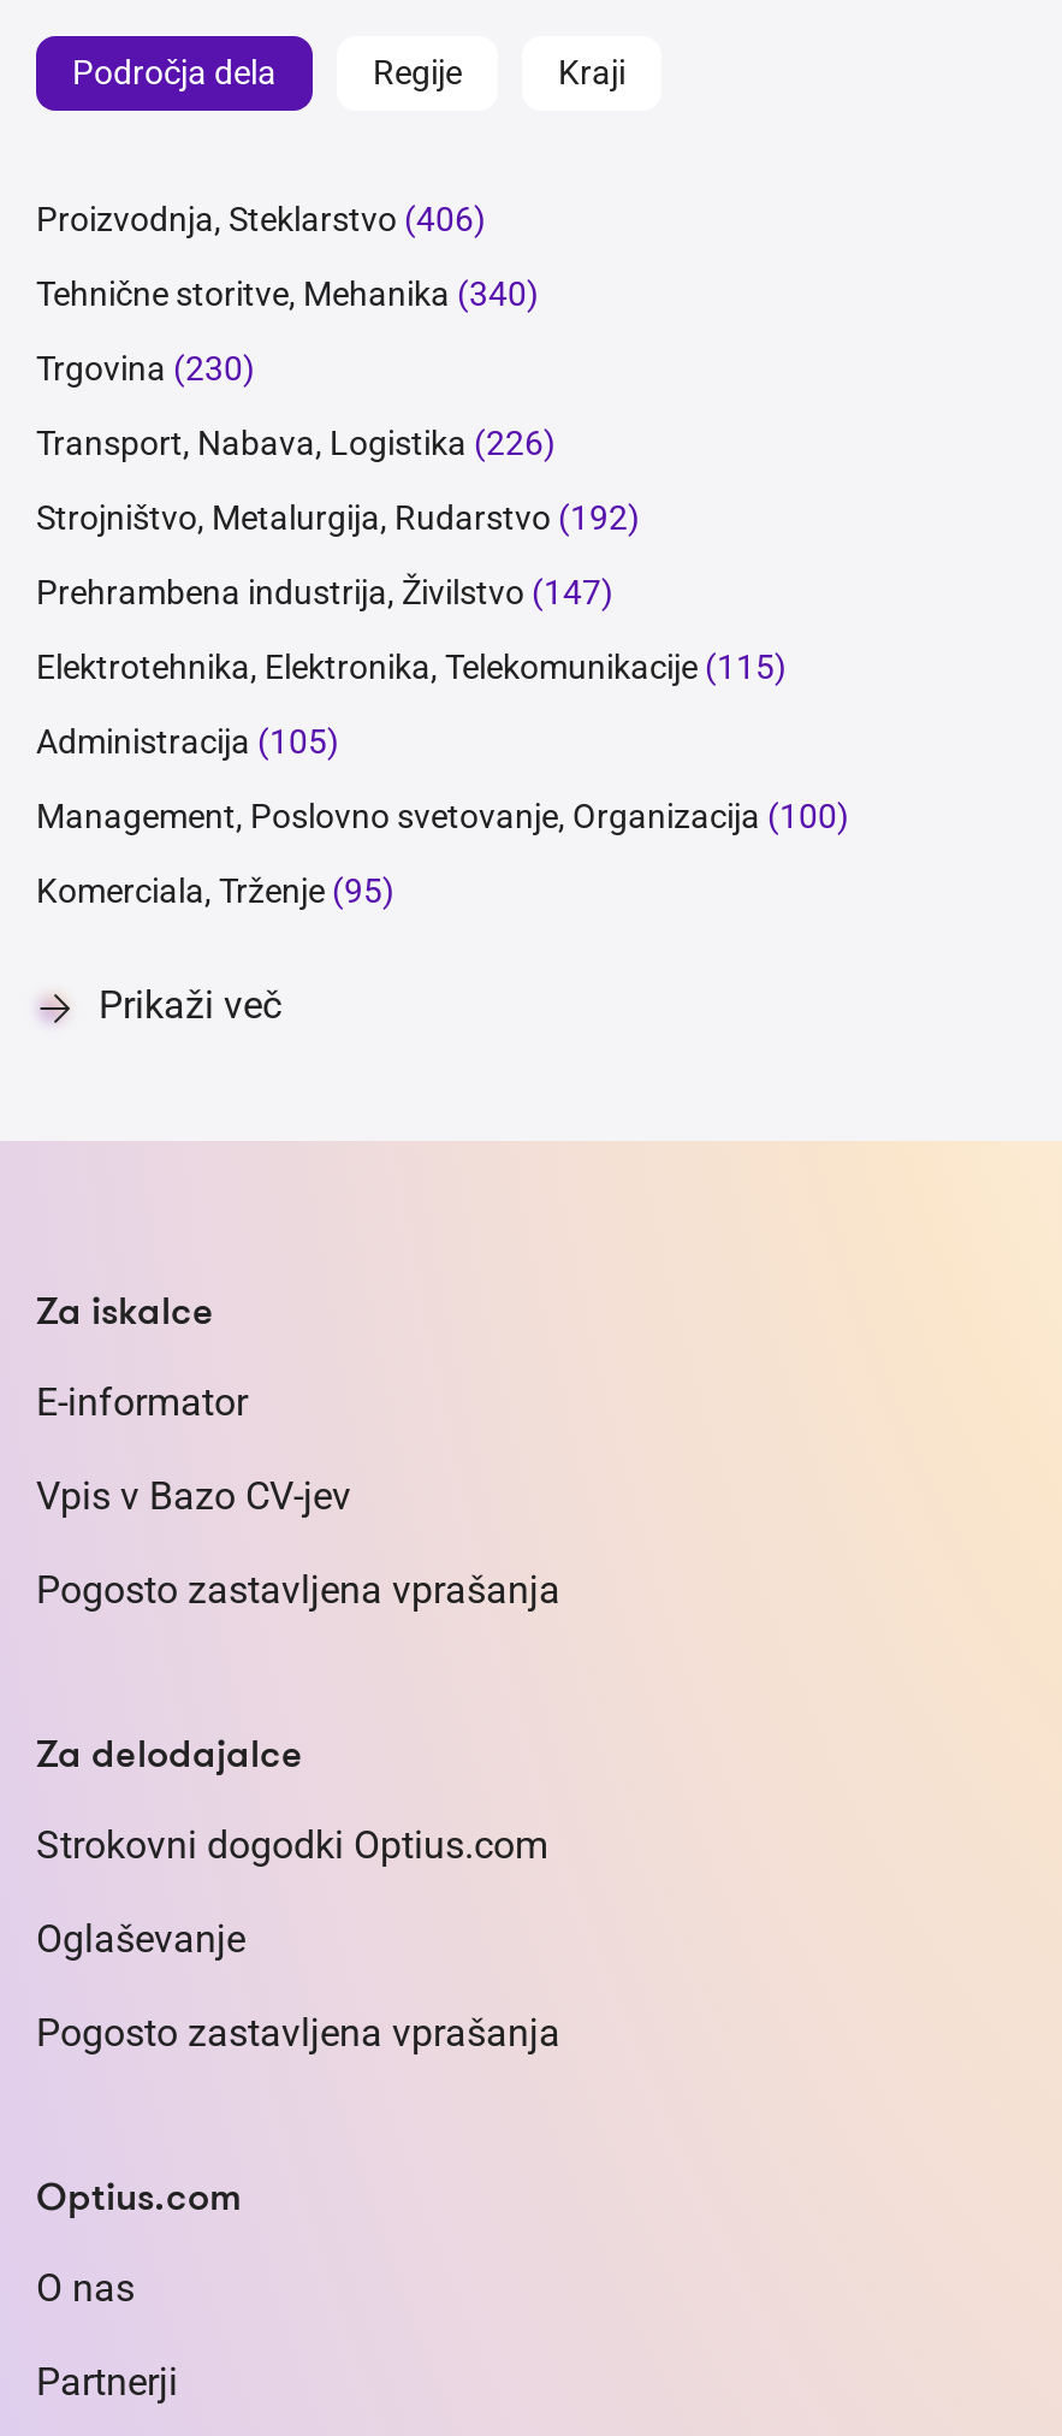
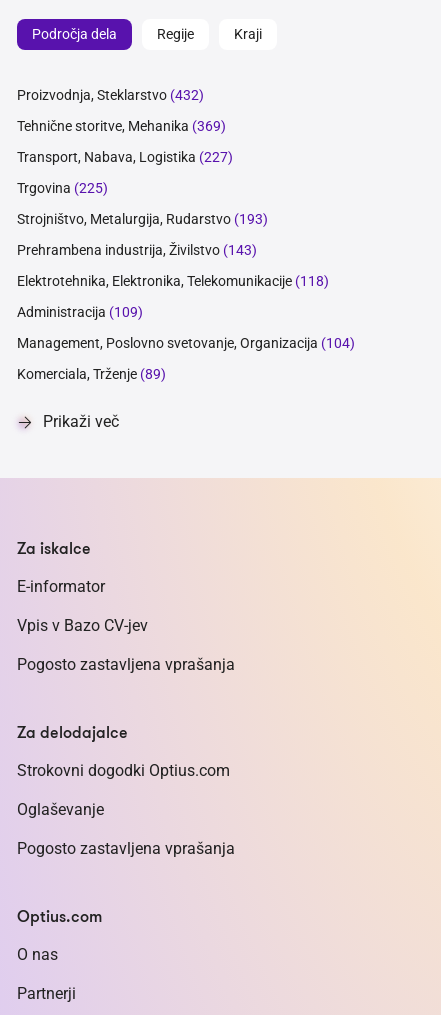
- Proizvodnja, Steklarstvo (406)
+ Proizvodnja, Steklarstvo (432)

- Tehnične storitve, Mehanika (340)
+ Tehnične storitve, Mehanika (369)

- Trgovina (230)
+ Transport, Nabava, Logistika (227)

- Transport, Nabava, Logistika (226)
+ Trgovina (225)

- Strojništvo, Metalurgija, Rudarstvo (192)
+ Strojništvo, Metalurgija, Rudarstvo (193)

- Prehrambena industrija, Živilstvo (147)
+ Prehrambena industrija, Živilstvo (143)

- Elektrotehnika, Elektronika, Telekomunikacije (115)
+ Elektrotehnika, Elektronika, Telekomunikacije (118)

- Administracija (105)
+ Administracija (109)

- Management, Poslovno svetovanje, Organizacija (100)
+ Management, Poslovno svetovanje, Organizacija (104)

- Komerciala, Trženje (95)
+ Komerciala, Trženje (89)
